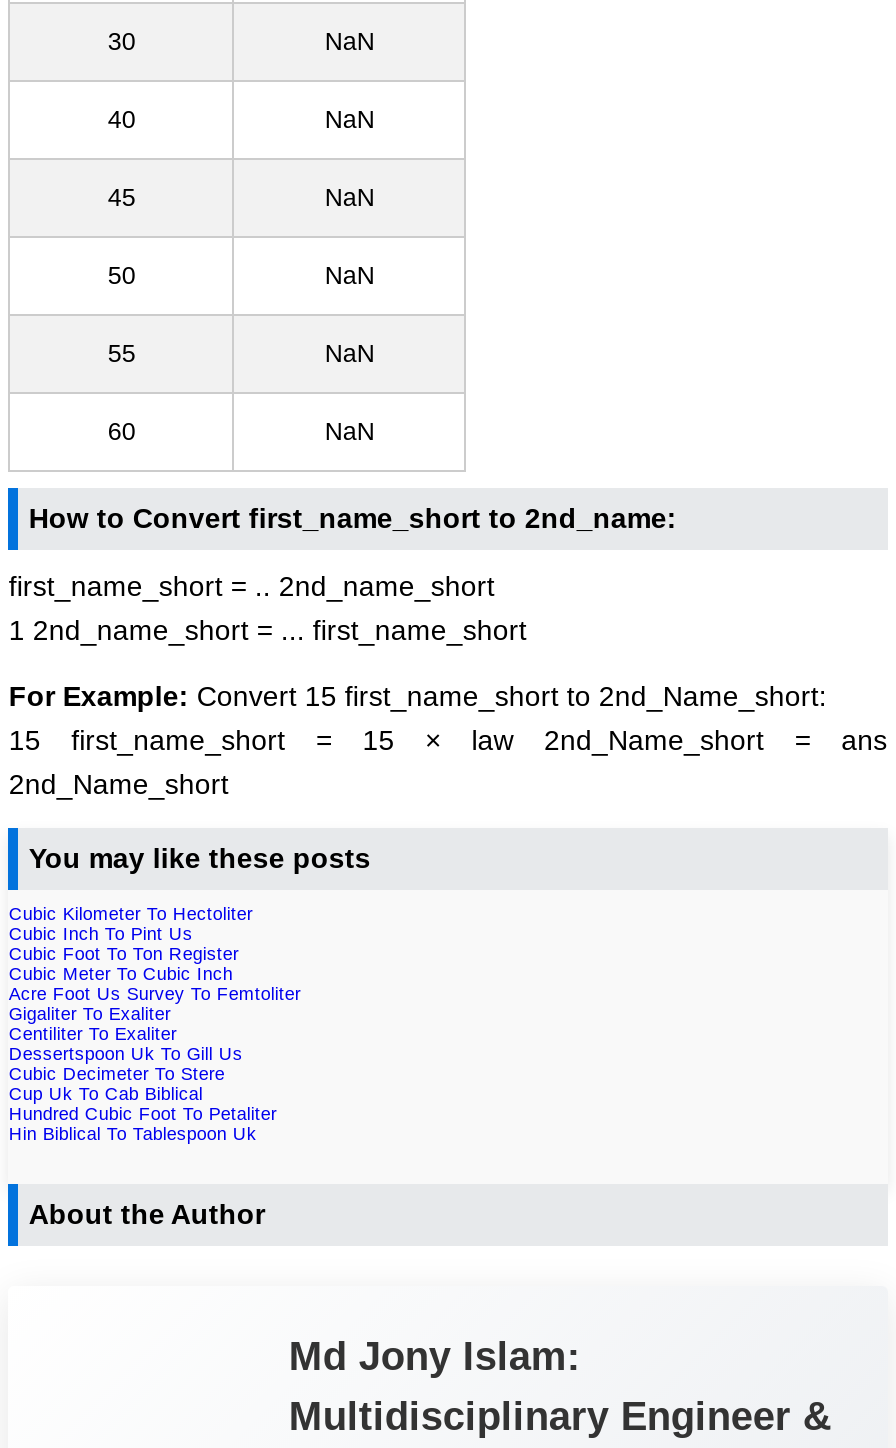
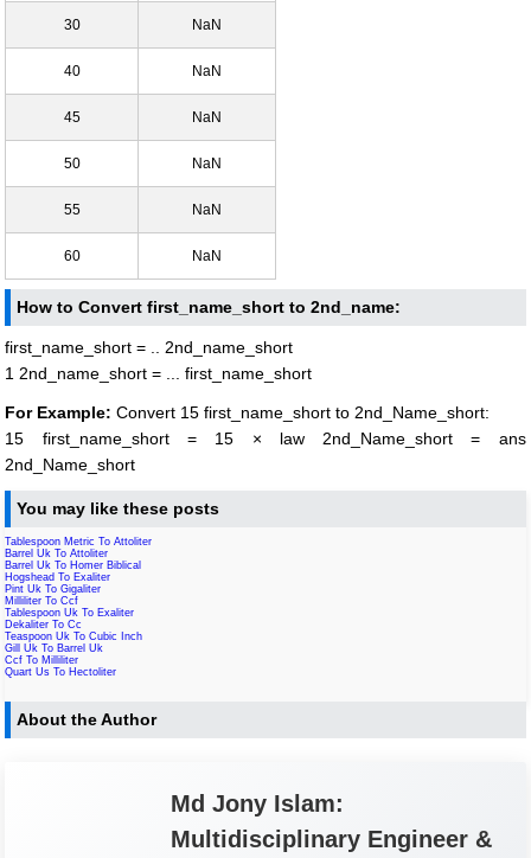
- Cubic Kilometer To Hectoliter
- Cubic Inch To Pint Us
- Cubic Foot To Ton Register
- Cubic Meter To Cubic Inch
- Acre Foot Us Survey To Femtoliter
- Gigaliter To Exaliter
- Centiliter To Exaliter
- Dessertspoon Uk To Gill Us
- Cubic Decimeter To Stere
- Cup Uk To Cab Biblical
- Hundred Cubic Foot To Petaliter
- Hin Biblical To Tablespoon Uk
+ Tablespoon Metric To Attoliter
+ Barrel Uk To Attoliter
+ Barrel Uk To Homer Biblical
+ Hogshead To Exaliter
+ Pint Uk To Gigaliter
+ Milliliter To Ccf
+ Tablespoon Uk To Exaliter
+ Dekaliter To Cc
+ Teaspoon Uk To Cubic Inch
+ Gill Uk To Barrel Uk
+ Ccf To Milliliter
+ Quart Us To Hectoliter
